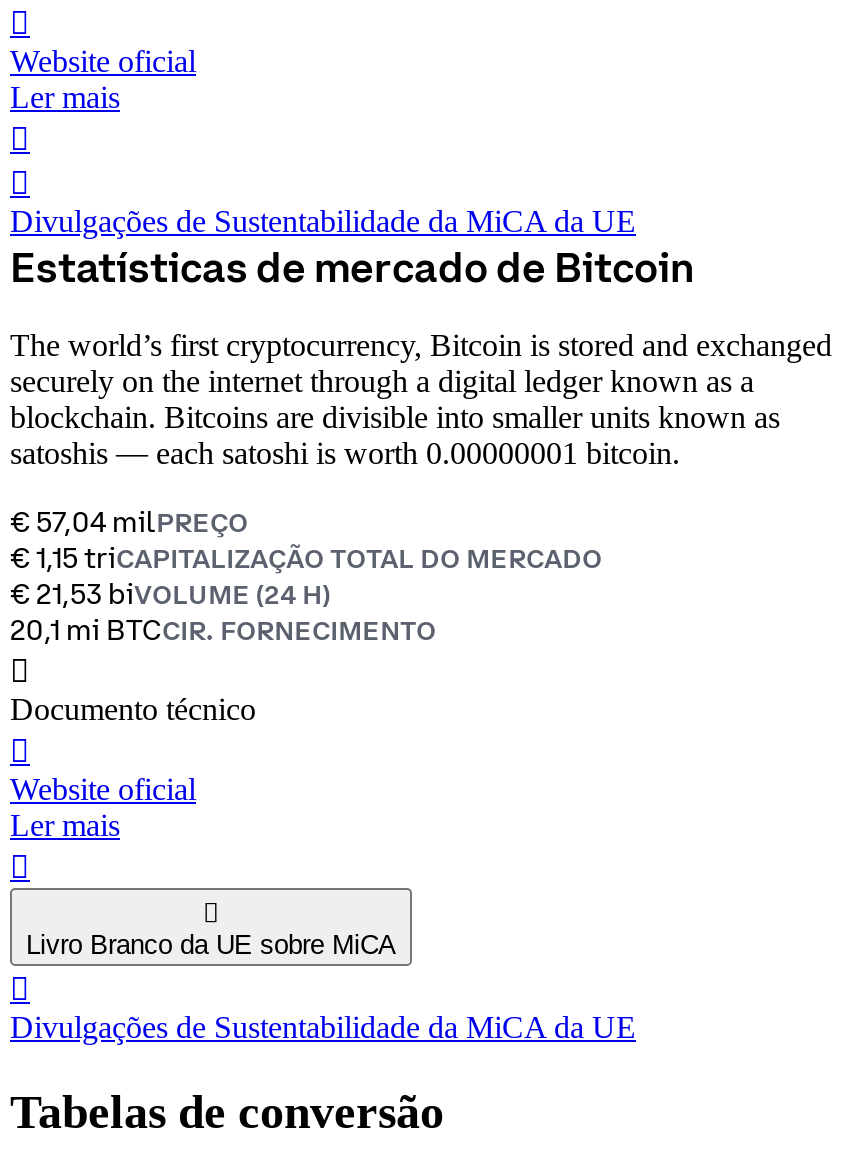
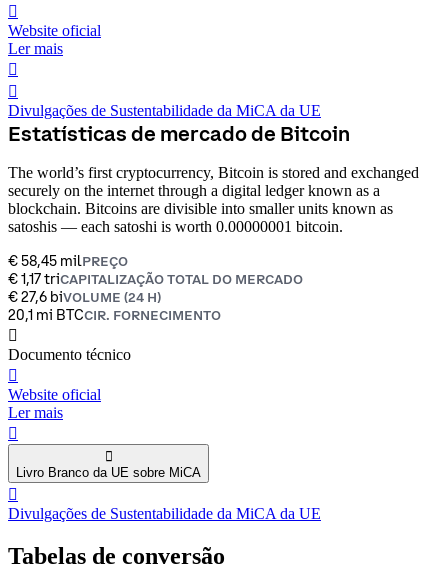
- € 57,04 milPREÇO
+ € 58,45 milPREÇO

- € 1,15 triCAPITALIZAÇÃO TOTAL DO MERCADO
+ € 1,17 triCAPITALIZAÇÃO TOTAL DO MERCADO

- € 21,53 biVOLUME (24 H)
+ € 27,6 biVOLUME (24 H)
